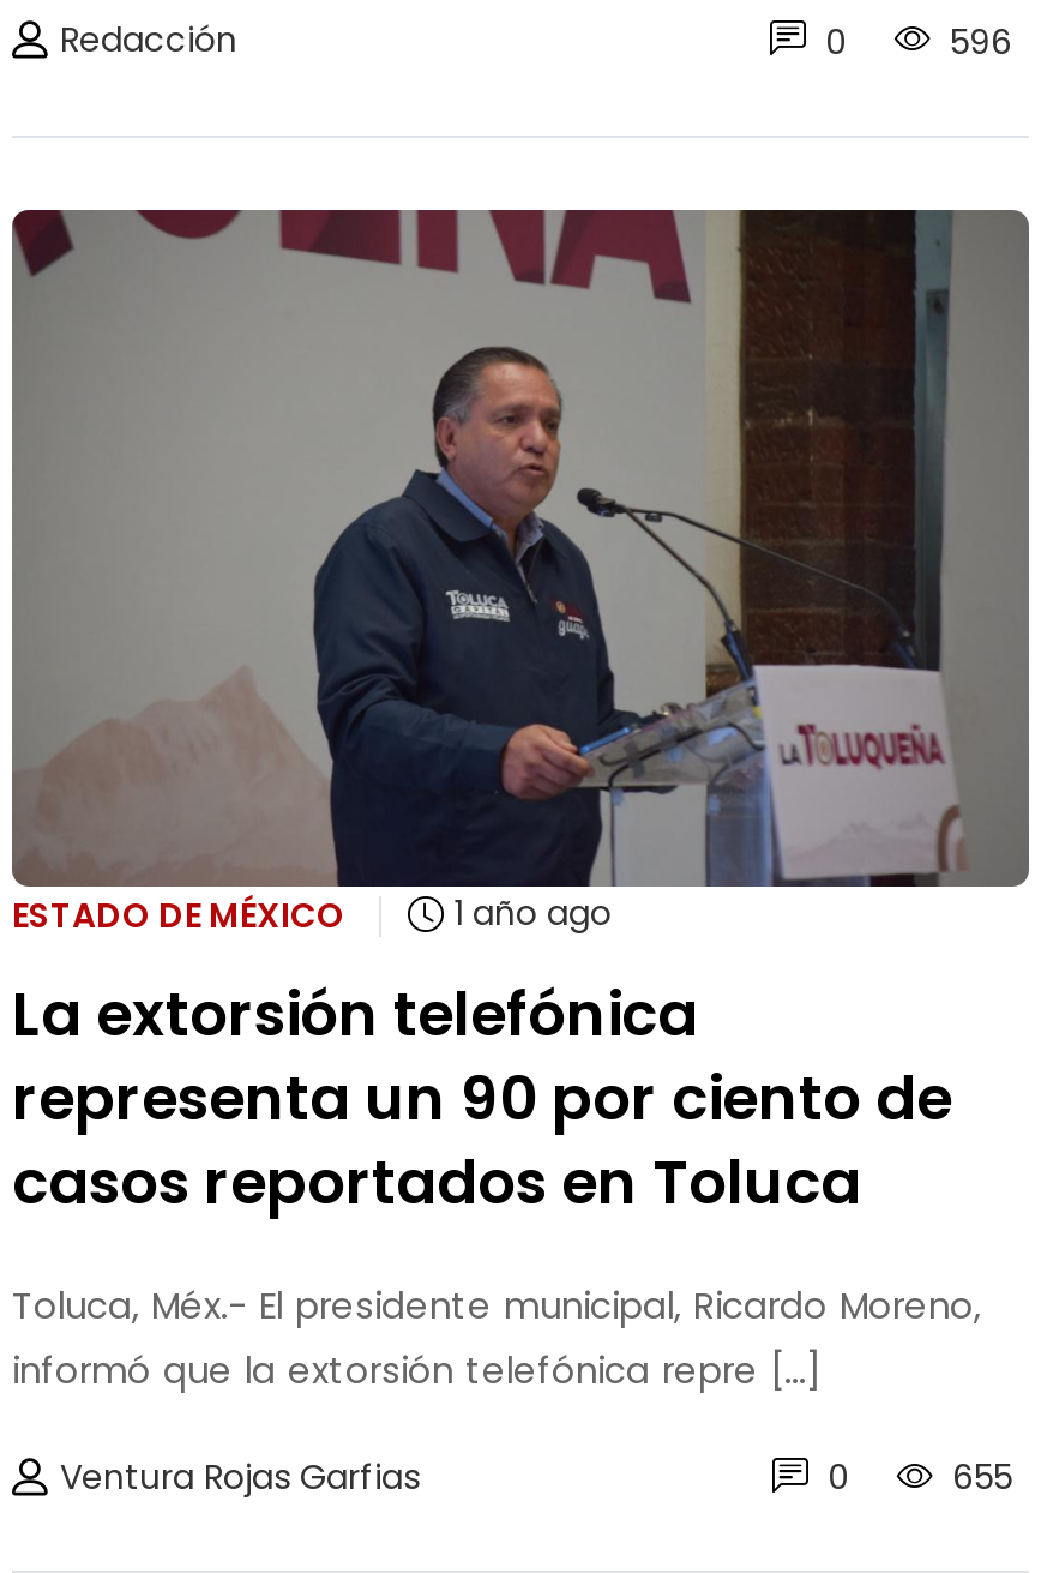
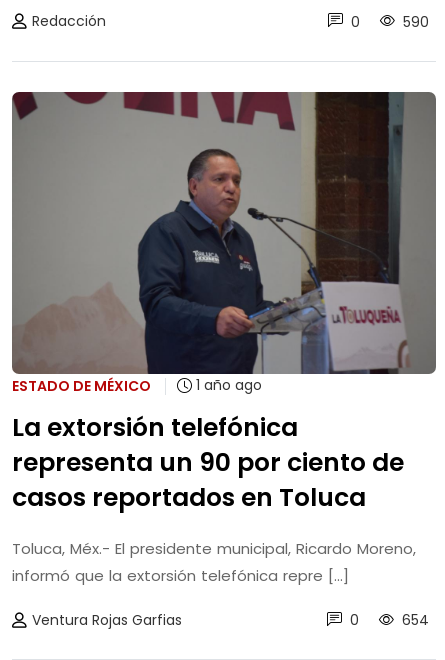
- 0 596
+ 0 590

- 0 655
+ 0 654
